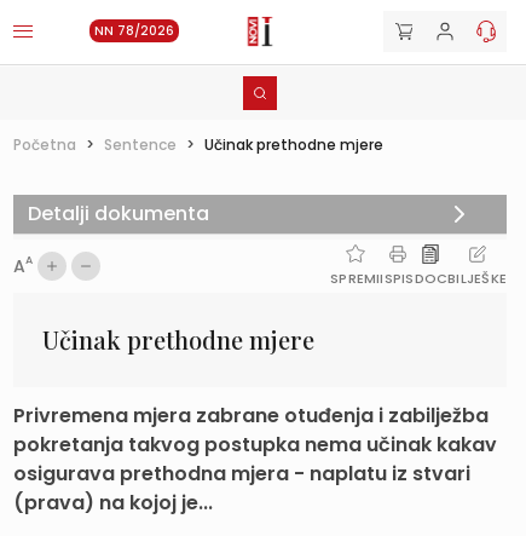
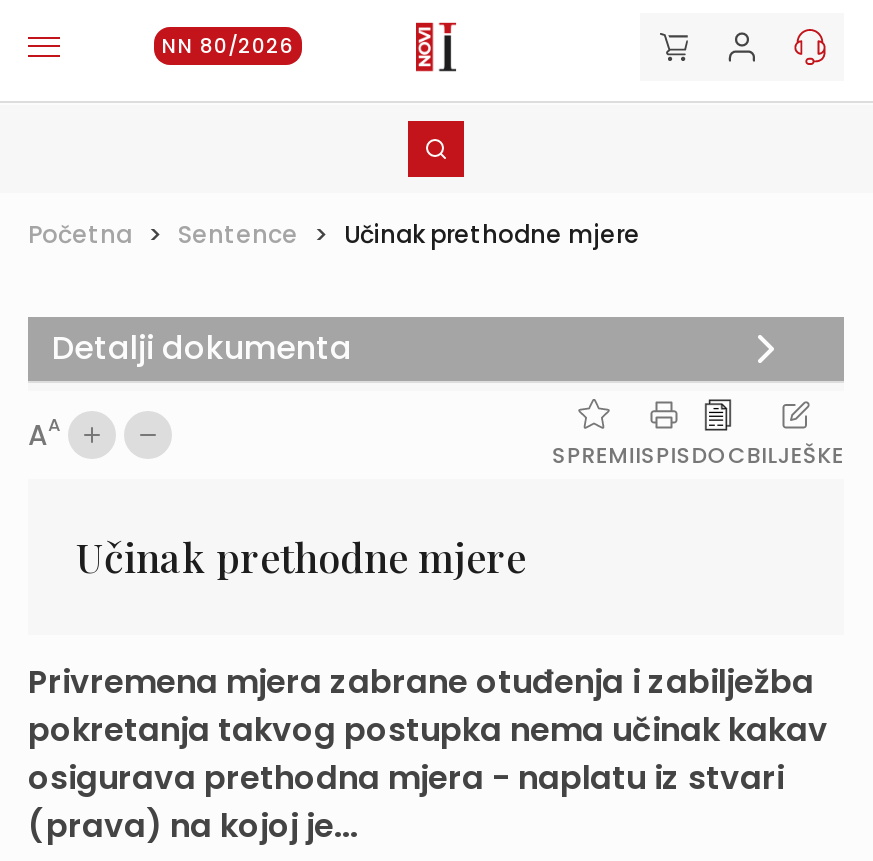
- NN 78/2026
+ NN 80/2026
